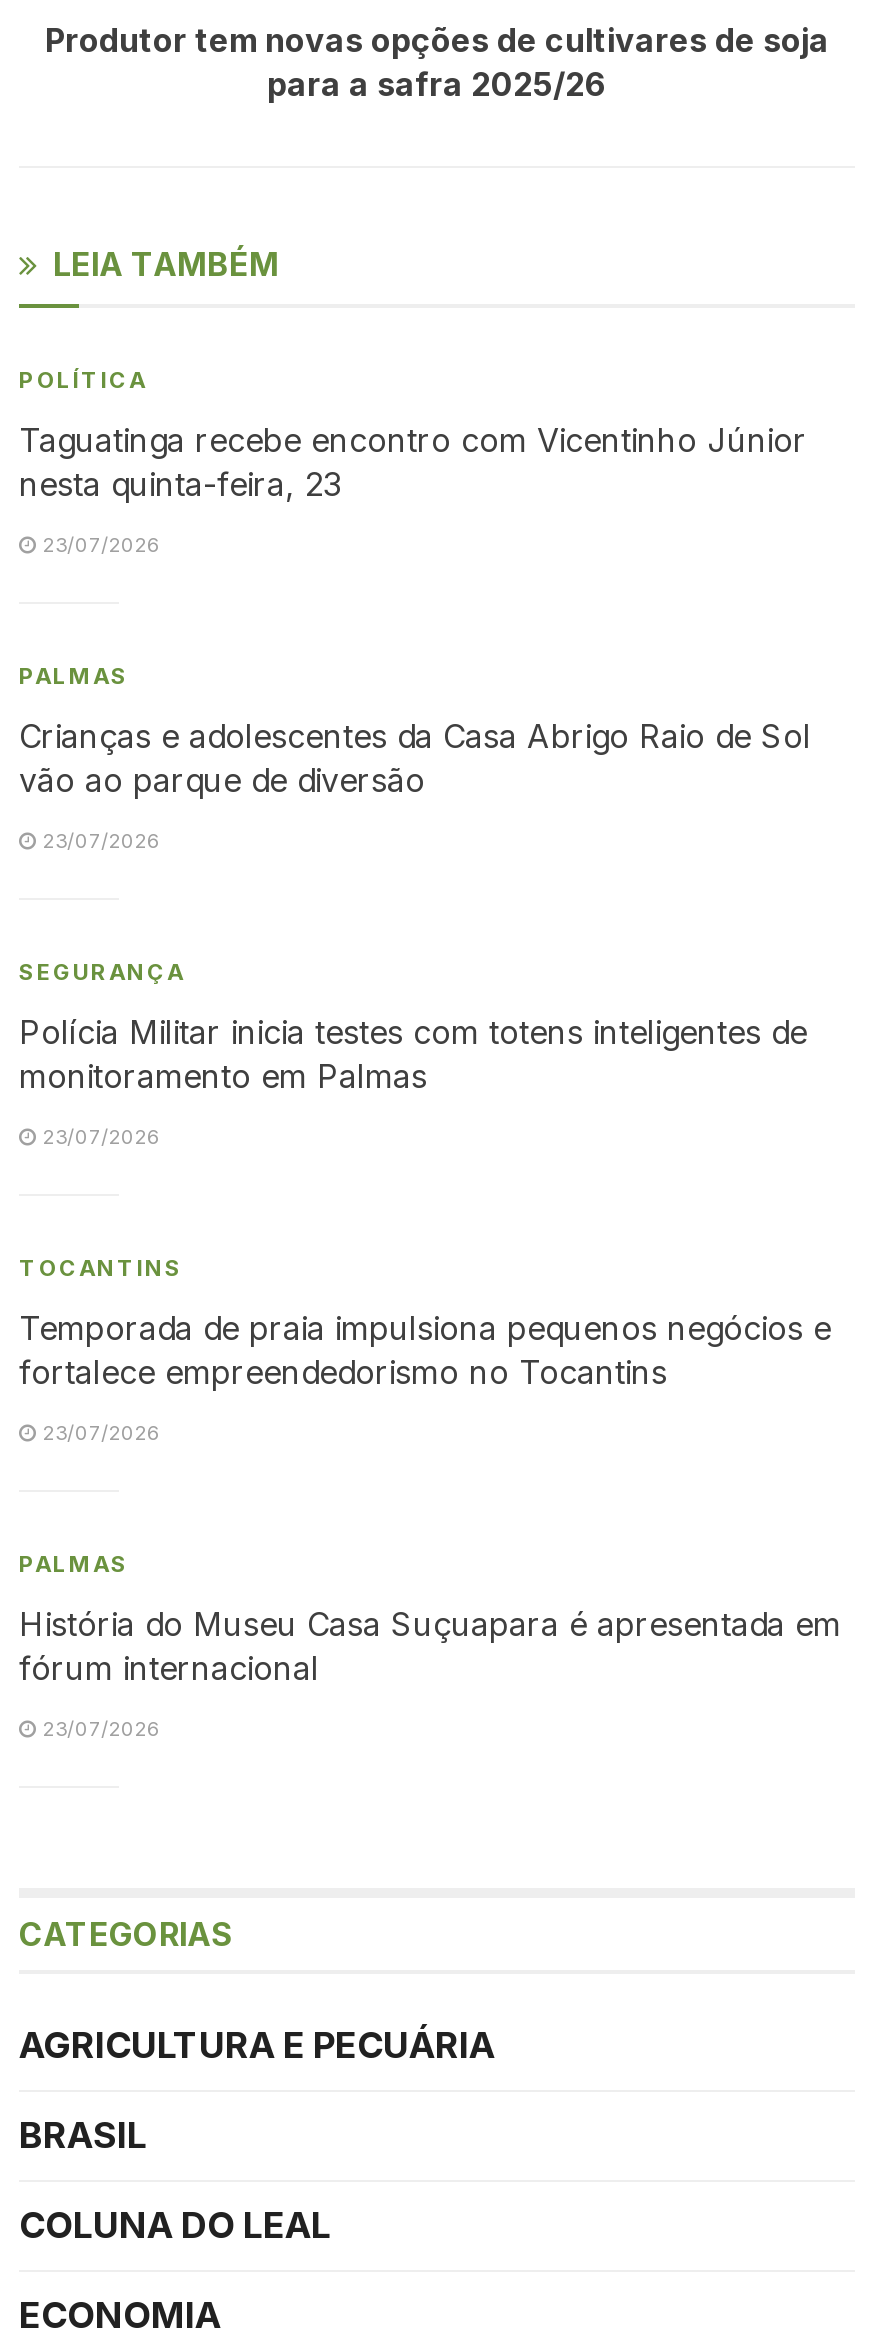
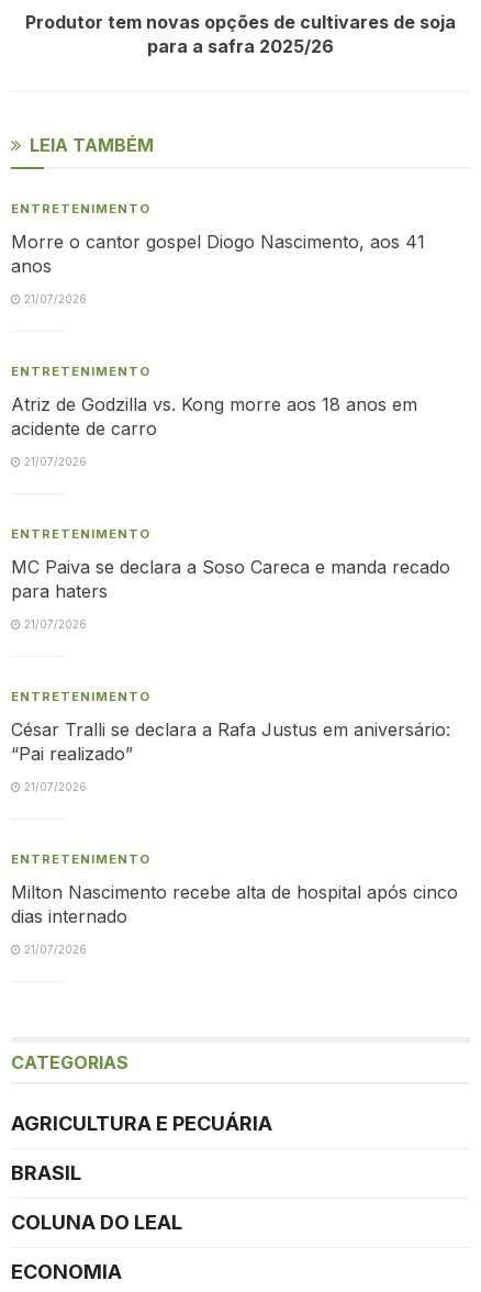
- POLÍTICA
+ ENTRETENIMENTO

- Taguatinga recebe encontro com Vicentinho Júnior
- nesta quinta-feira, 23
+ Morre o cantor gospel Diogo Nascimento, aos 41
+ anos

- 23/07/2026
+ 21/07/2026

- PALMAS
+ ENTRETENIMENTO

- Crianças e adolescentes da Casa Abrigo Raio de Sol
- vão ao parque de diversão
+ Atriz de Godzilla vs. Kong morre aos 18 anos em
+ acidente de carro

- 23/07/2026
+ 21/07/2026

- SEGURANÇA
+ ENTRETENIMENTO

- Polícia Militar inicia testes com totens inteligentes de
- monitoramento em Palmas
+ MC Paiva se declara a Soso Careca e manda recado
+ para haters

- 23/07/2026
+ 21/07/2026

- TOCANTINS
+ ENTRETENIMENTO

- Temporada de praia impulsiona pequenos negócios e
- fortalece empreendedorismo no Tocantins
+ César Tralli se declara a Rafa Justus em aniversário:
+ “Pai realizado”

- 23/07/2026
+ 21/07/2026

- PALMAS
+ ENTRETENIMENTO

- História do Museu Casa Suçuapara é apresentada em
- fórum internacional
+ Milton Nascimento recebe alta de hospital após cinco
+ dias internado

- 23/07/2026
+ 21/07/2026
